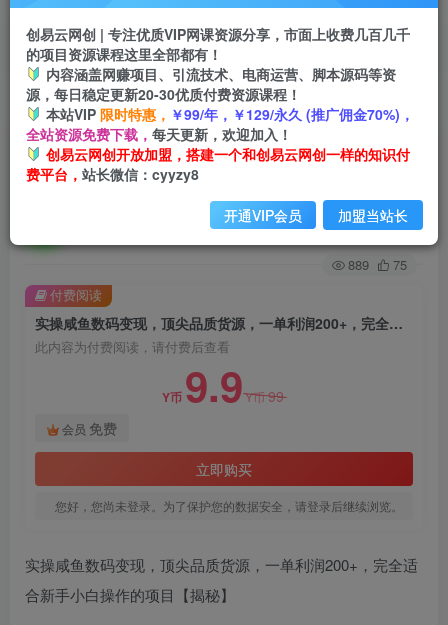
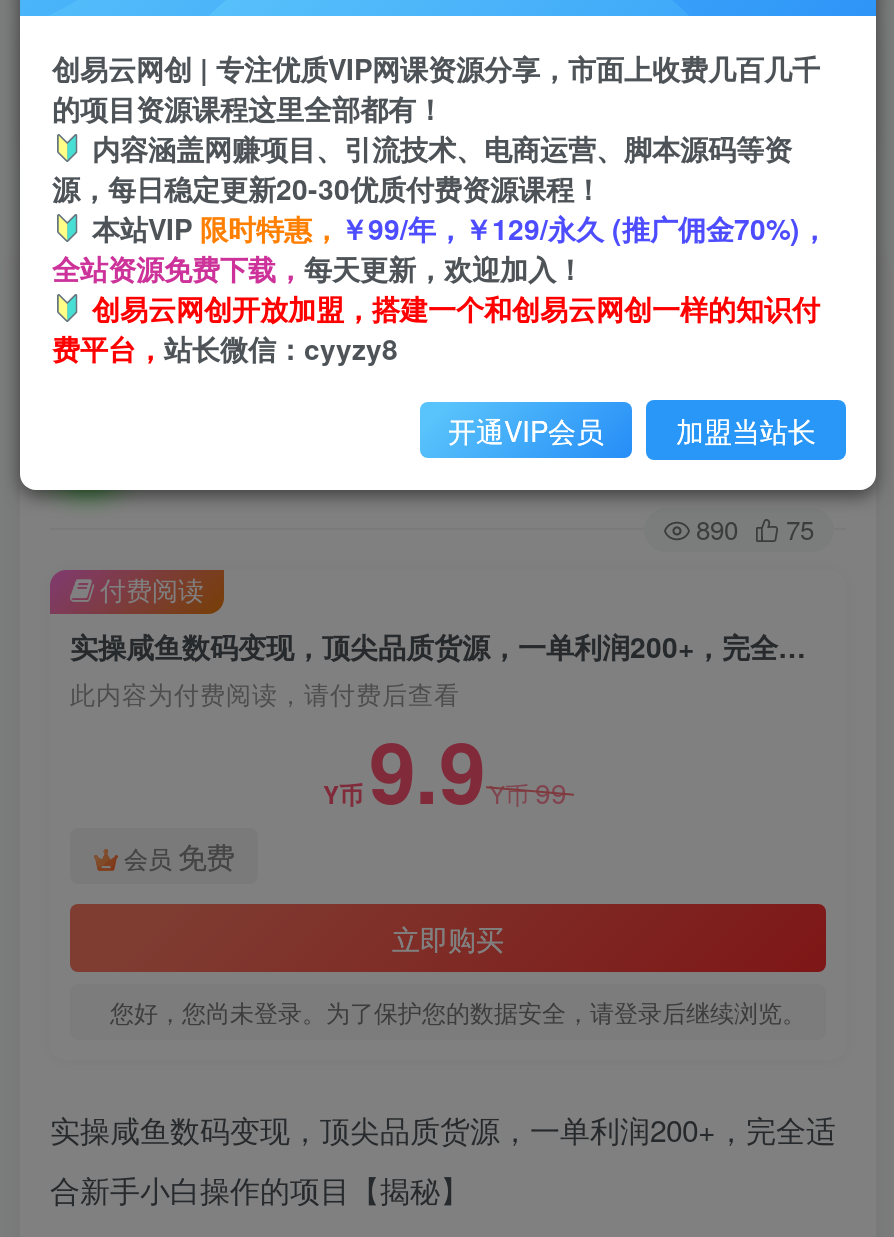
- 889 75
+ 890 75
